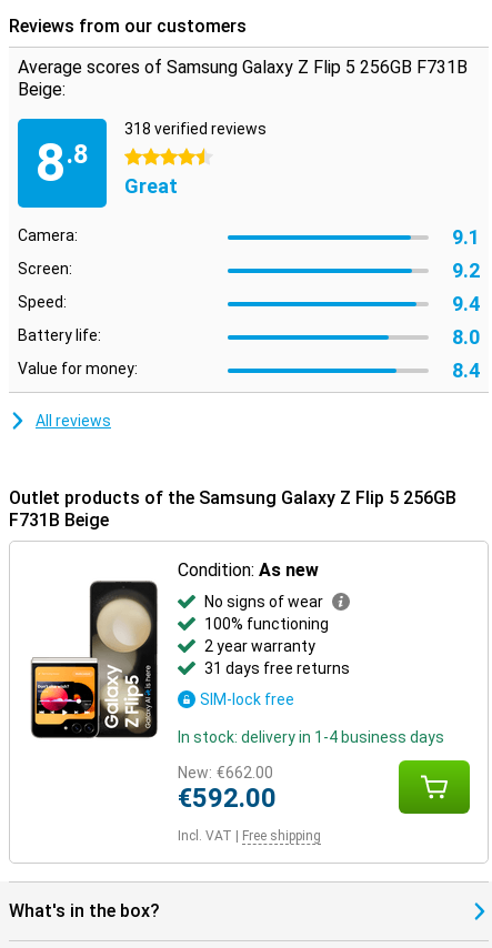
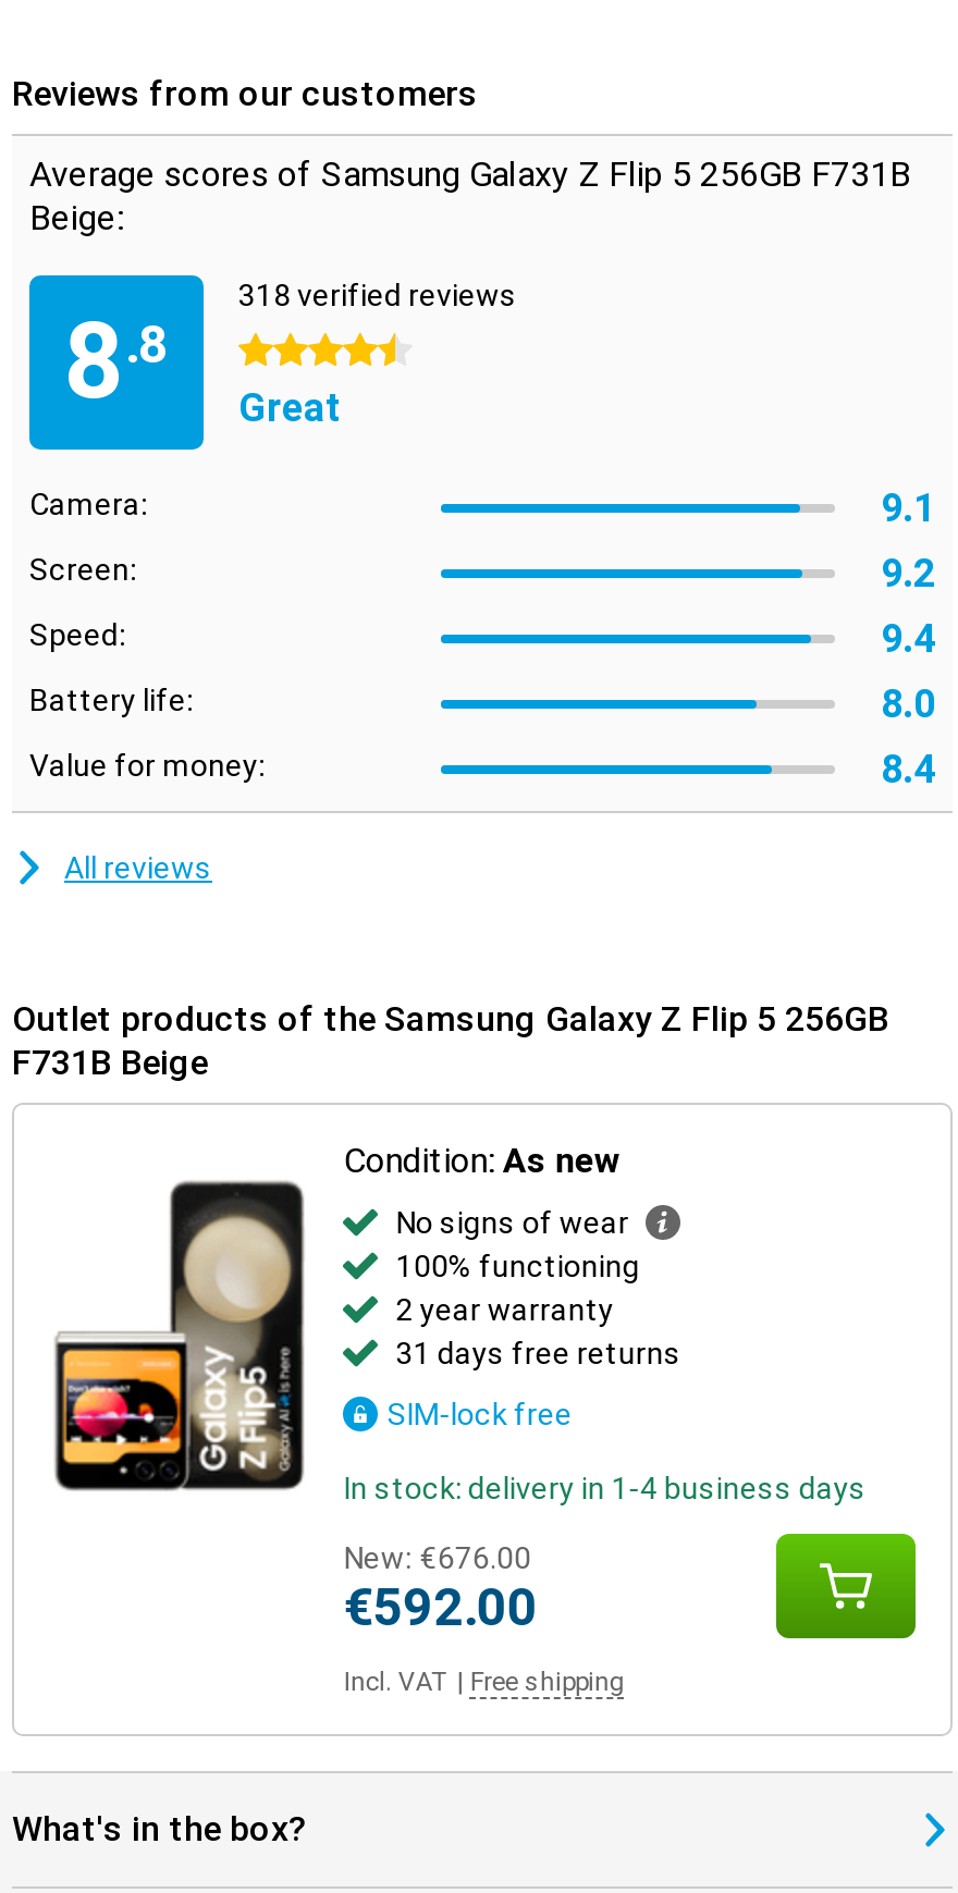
- New: €662.00
+ New: €676.00
